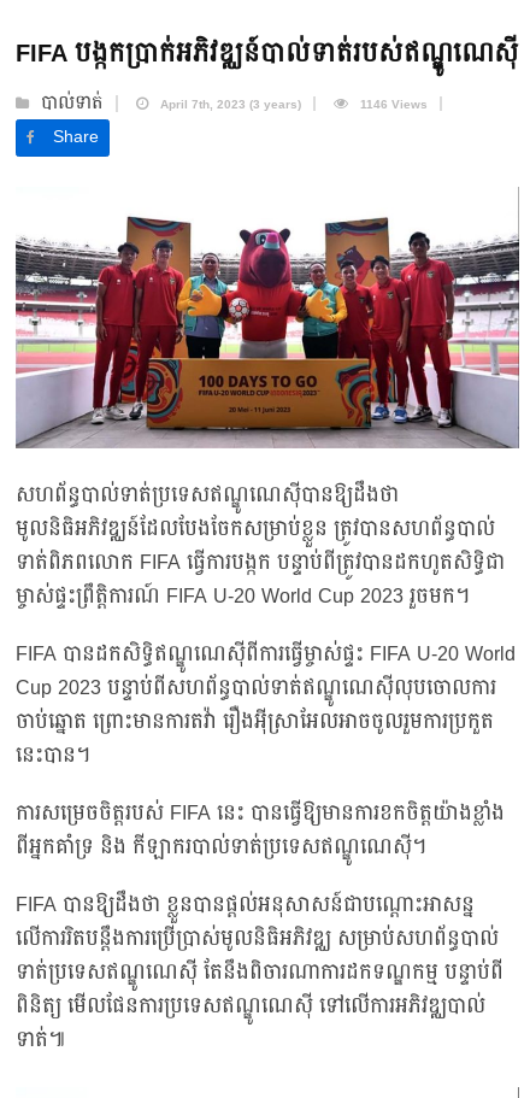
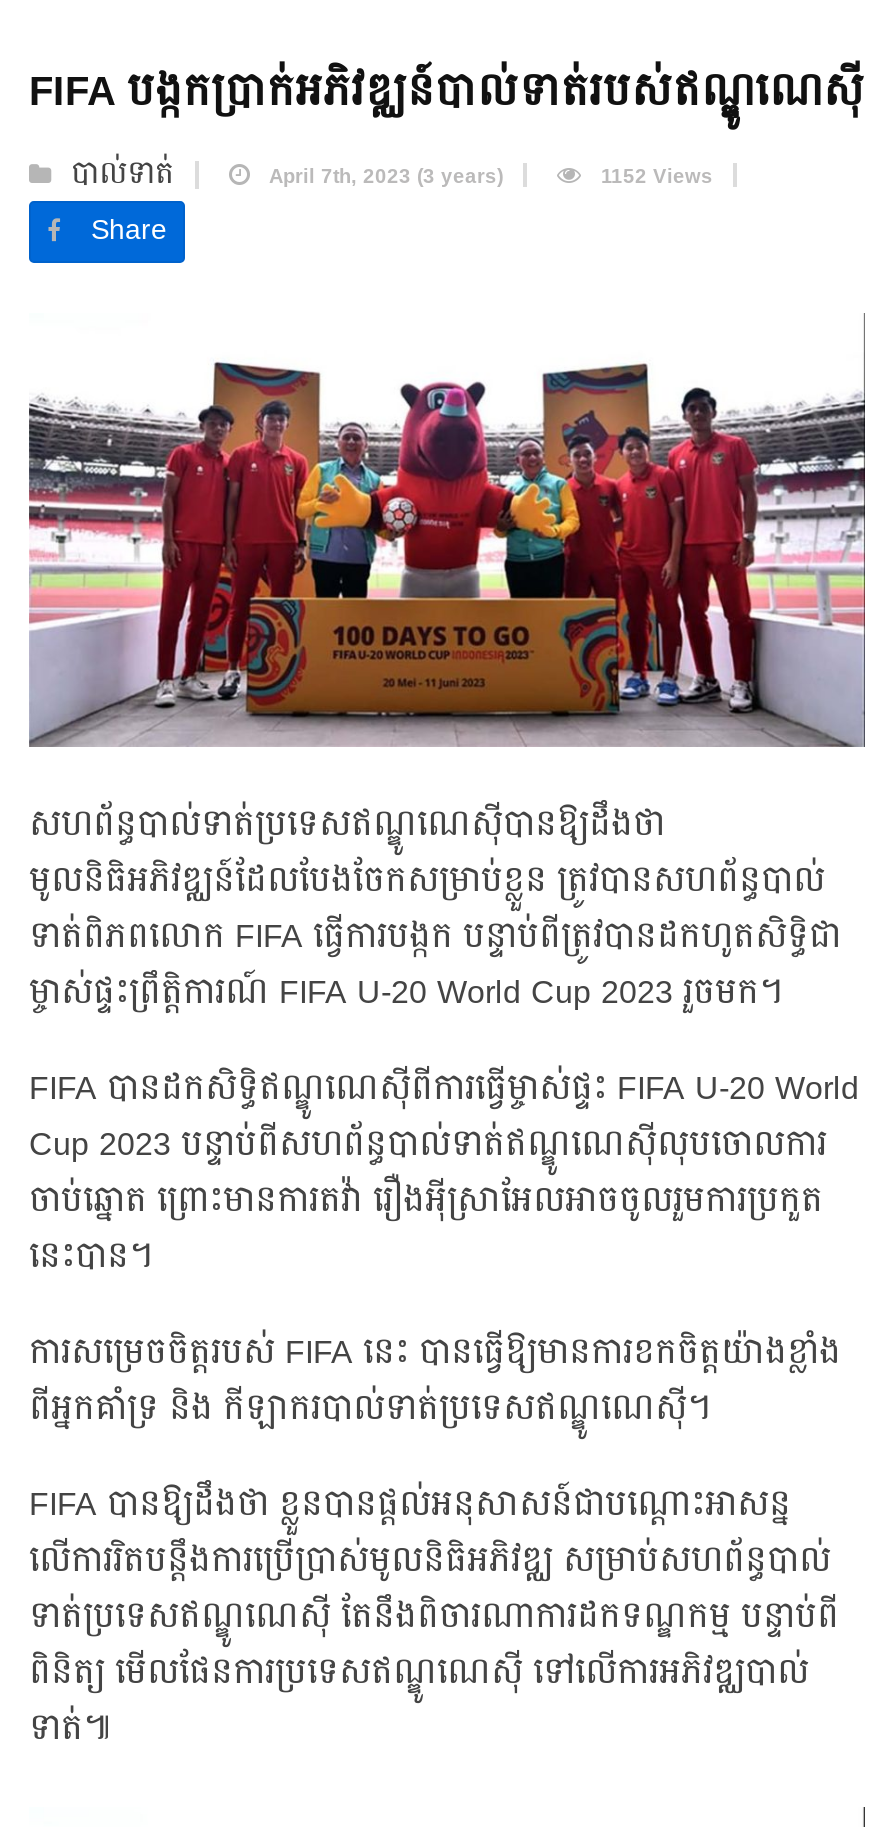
- 1146 Views
+ 1152 Views
